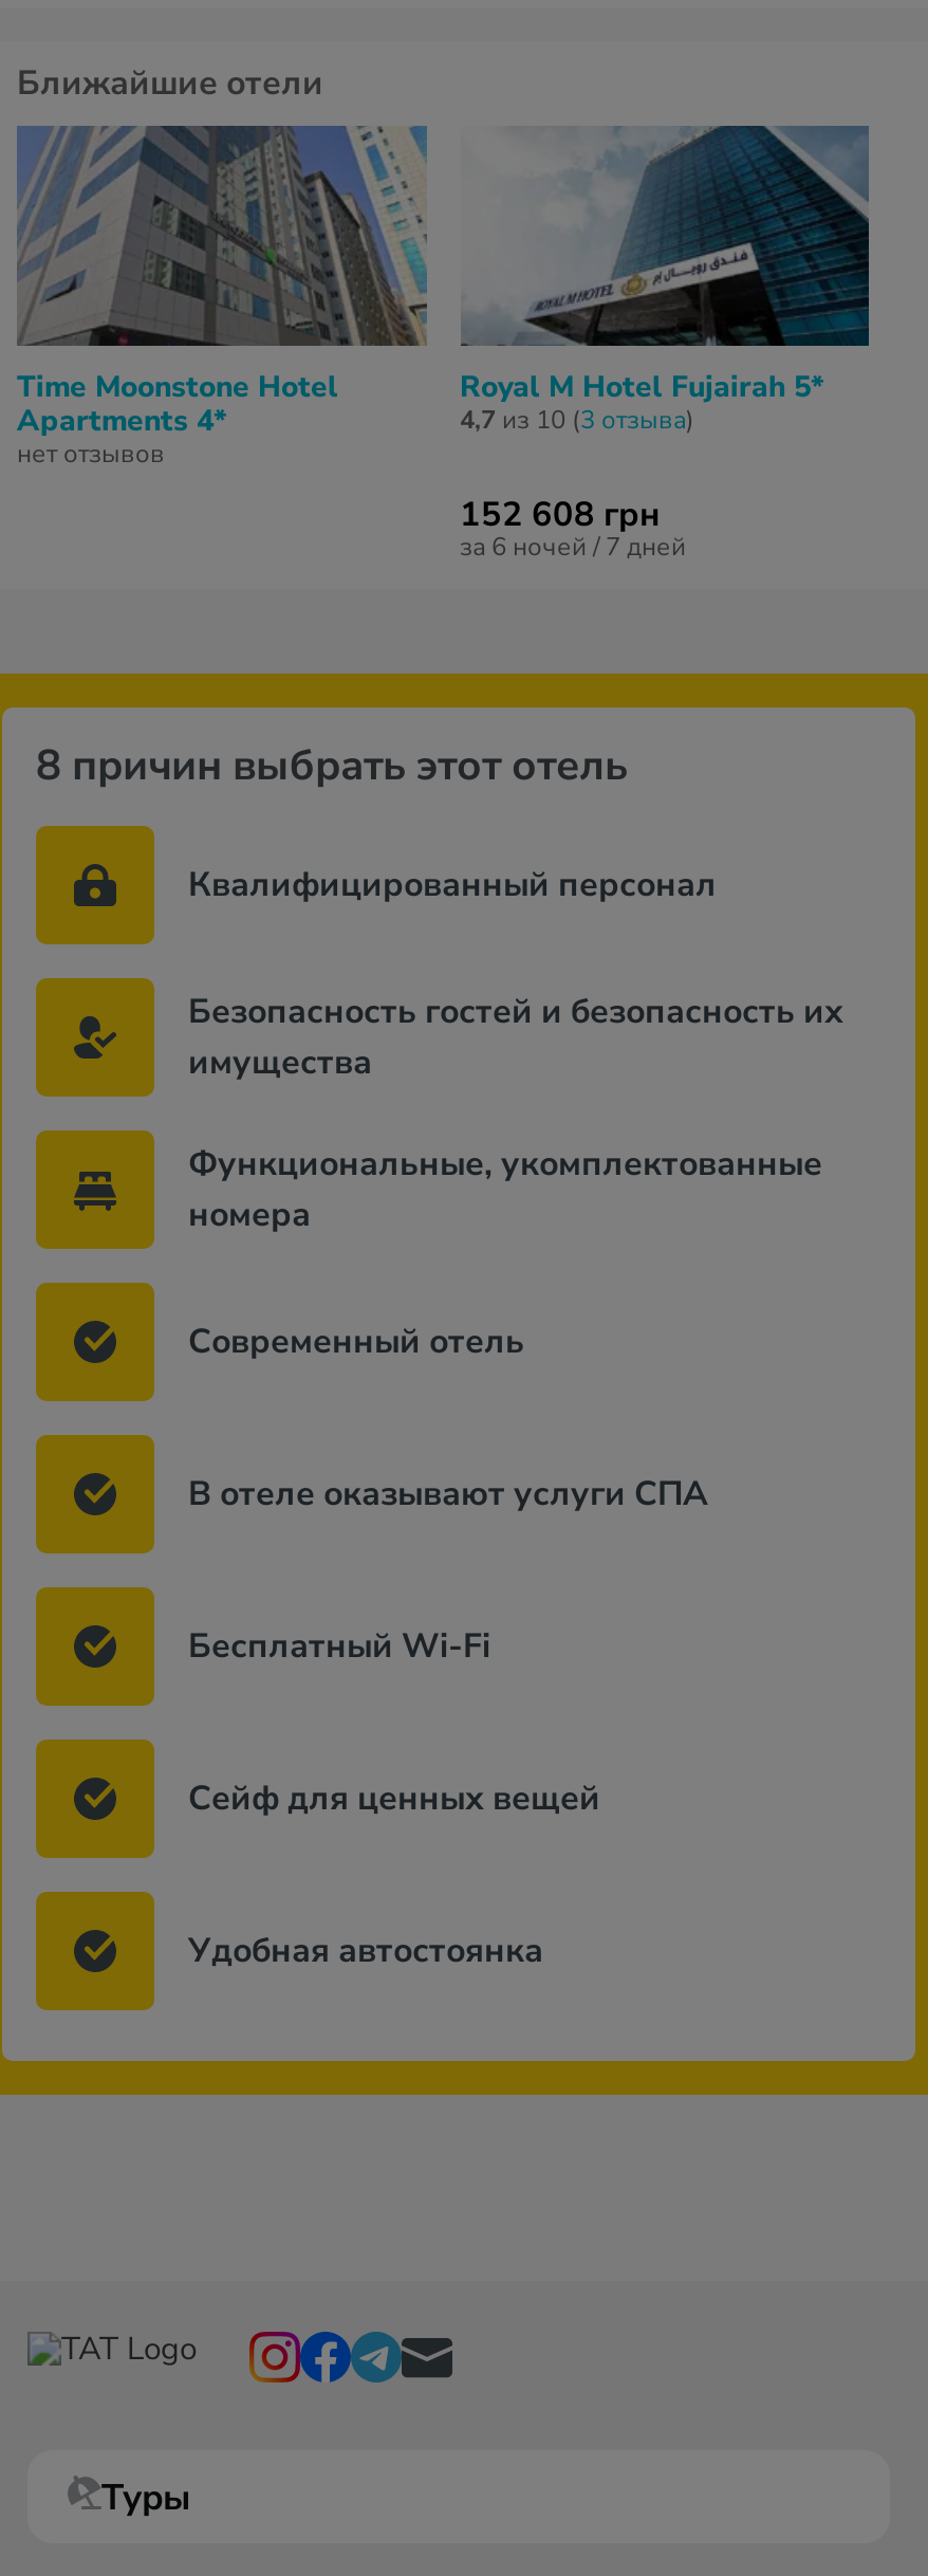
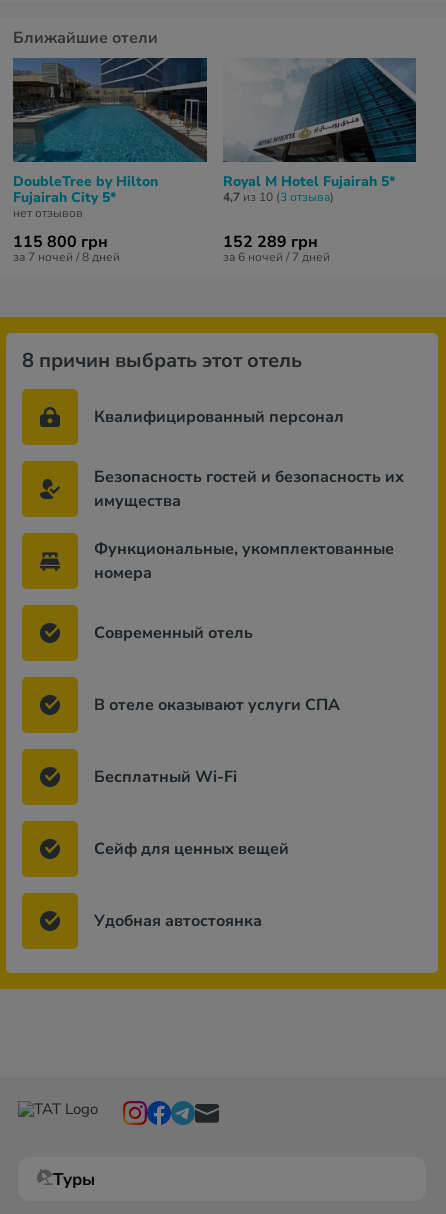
- [image]
- Time Moonstone Hotel
- Apartments 4*
+ [image]
+ DoubleTree by Hilton
+ Fujairah City 5*

+ 115 800 грн
+ за 7 ночей / 8 дней

- 152 608 грн
+ 152 289 грн
